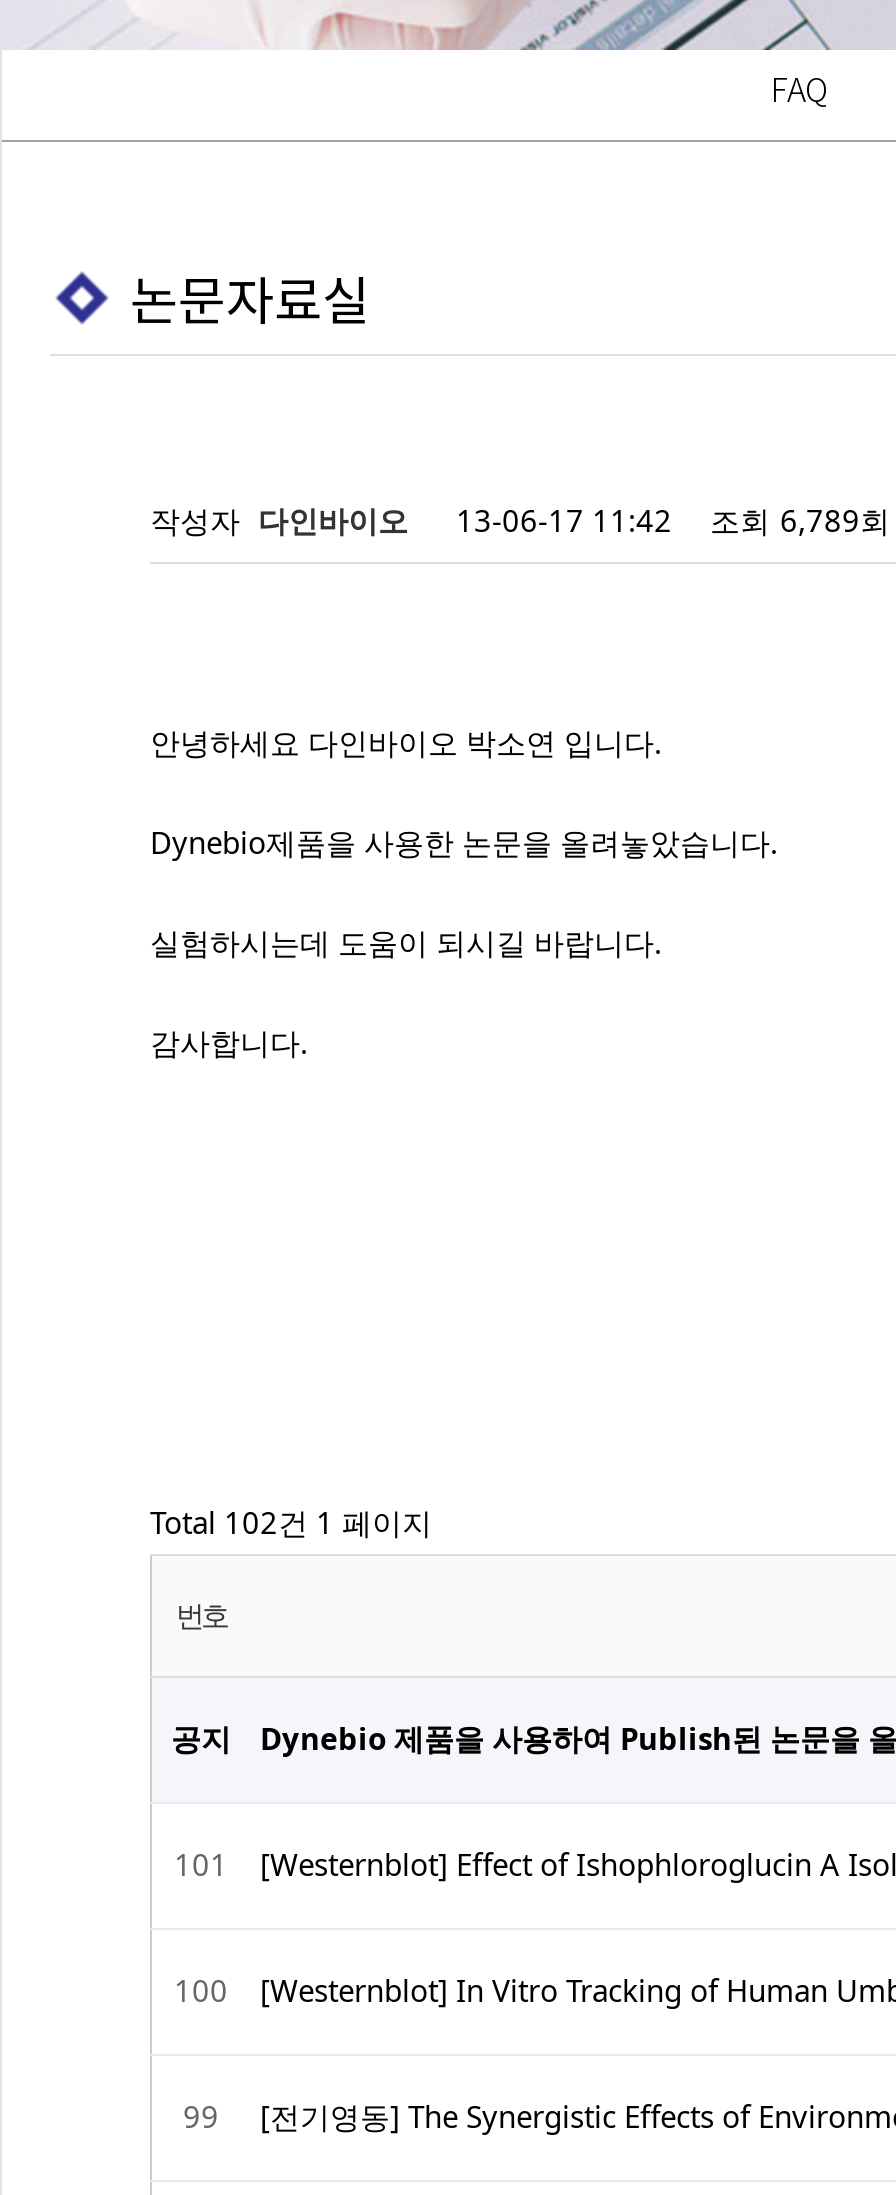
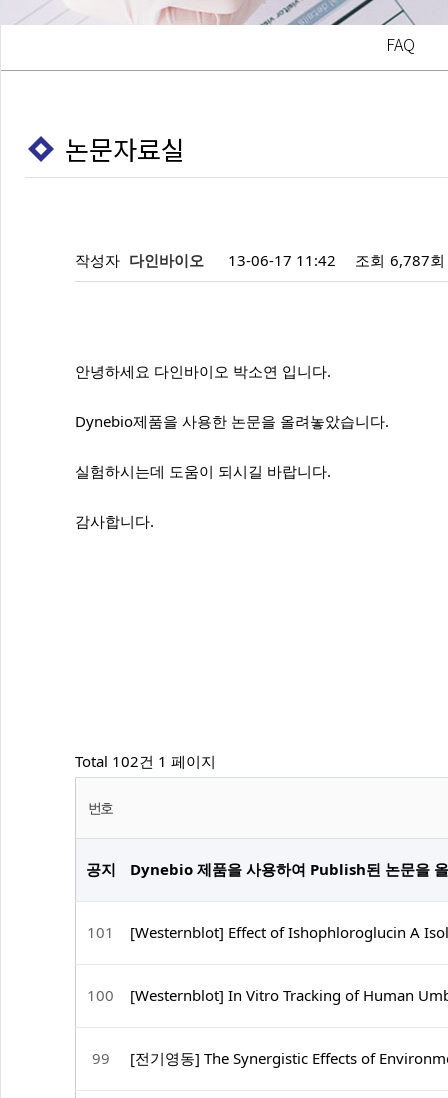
- 작성자 다인바이오 13-06-17 11:42 조회 6,789회
+ 작성자 다인바이오 13-06-17 11:42 조회 6,787회
